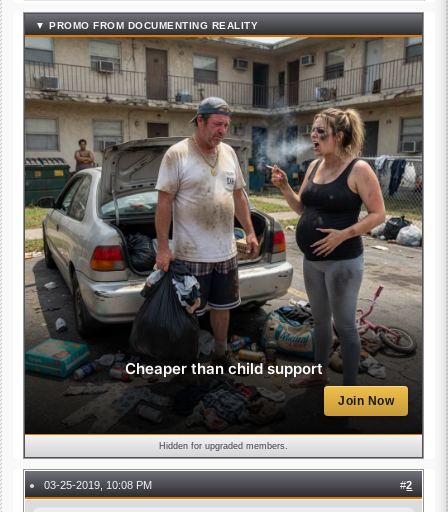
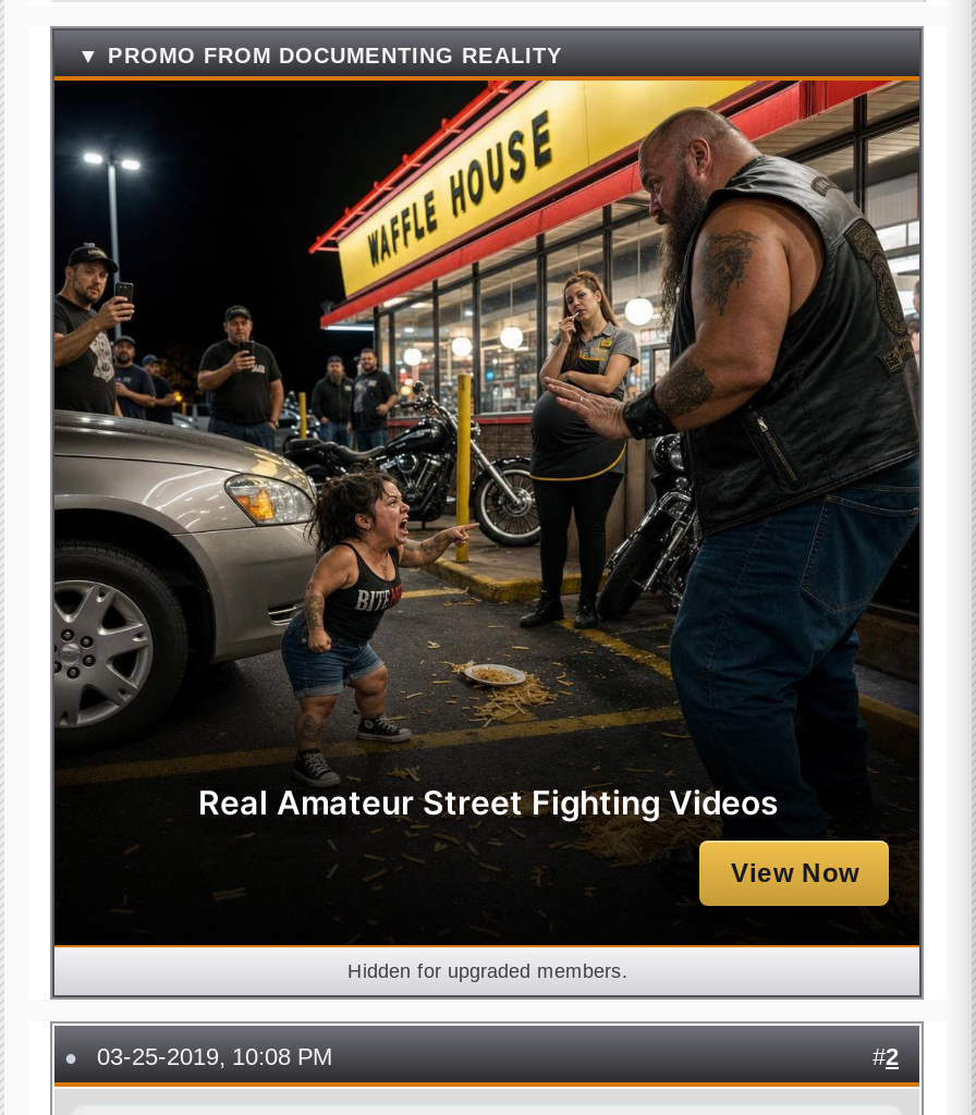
- [image]
- Cheaper than child support
+ [image]
+ Real Amateur Street Fighting Videos

- Join Now
+ View Now
